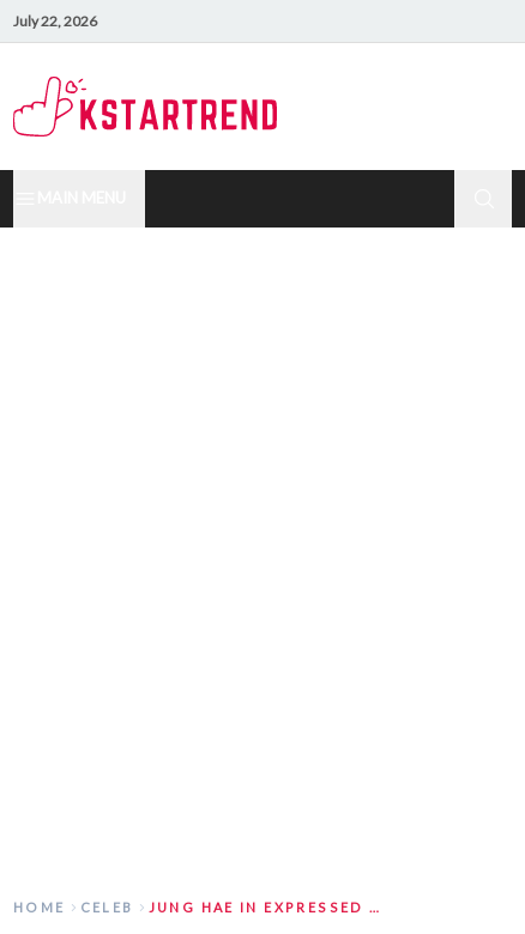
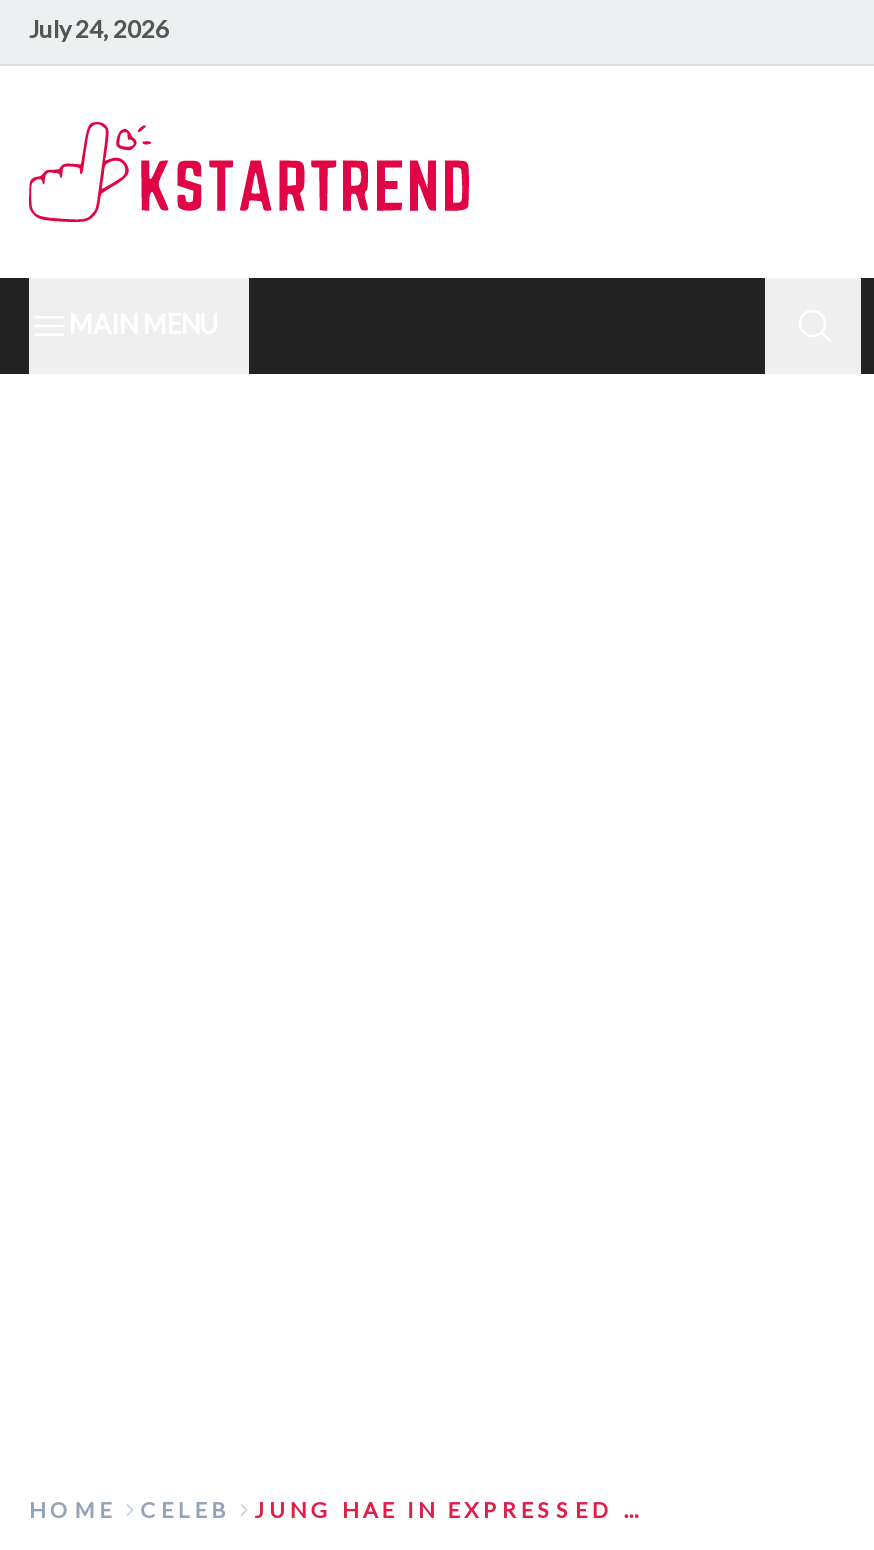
- July 22, 2026
+ July 24, 2026
